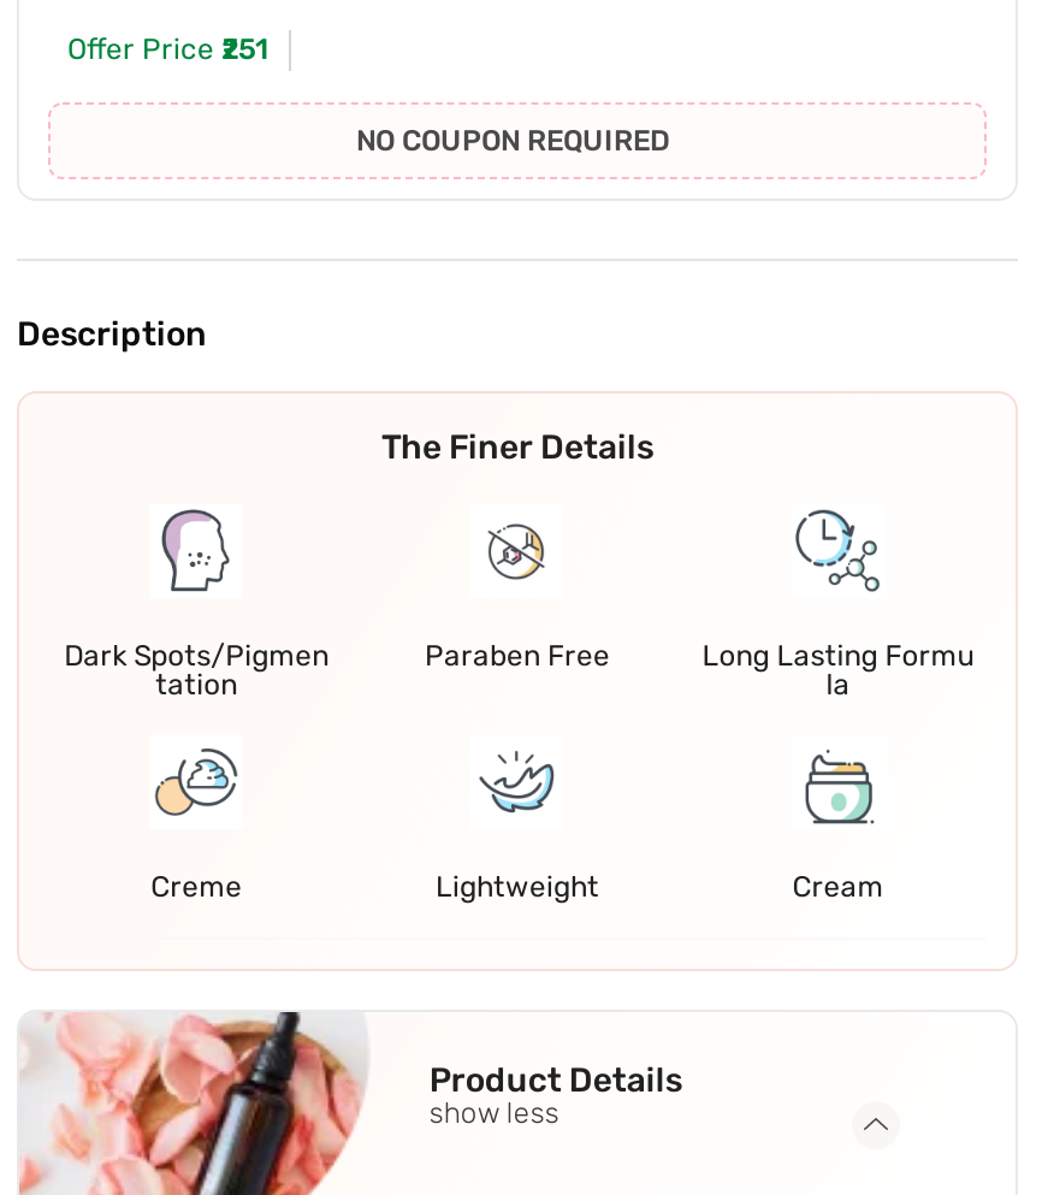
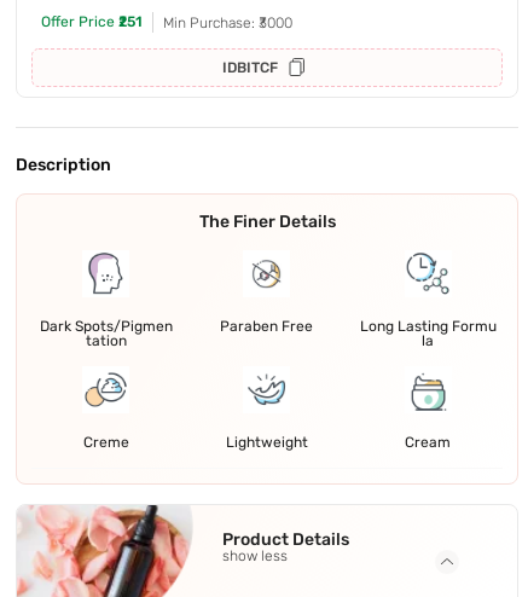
- NO COUPON REQUIRED
+ Min Purchase: ₹3000
+ IDBITCF
